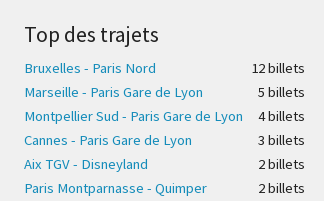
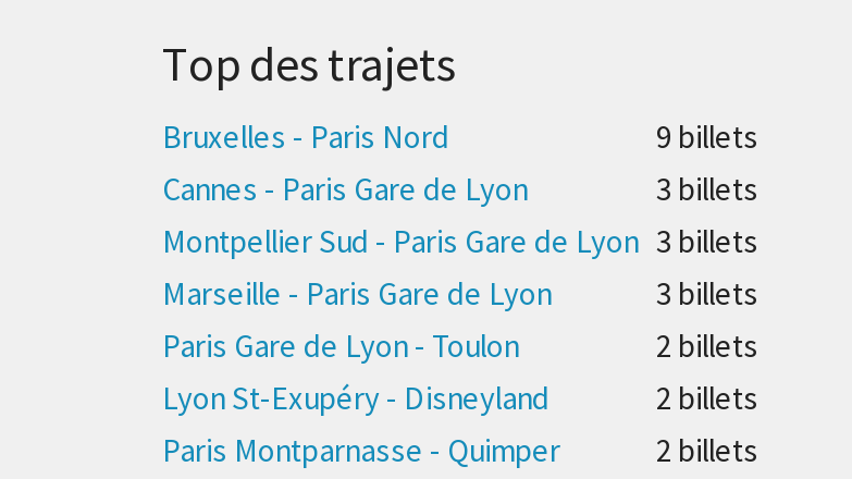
- 12 billets
- 5 billets
- Montpellier Sud - Paris Gare de Lyon 4 billets
+ 9 billets

moved down: Marseille - Paris Gare de Lyon

moved up: Cannes - Paris Gare de Lyon | 3 billets

- Aix TGV - Disneyland
+ Montpellier Sud - Paris Gare de Lyon 3 billets
+ 3 billets
+ Paris Gare de Lyon - Toulon
+ 2 billets
+ Lyon St-Exupéry - Disneyland
